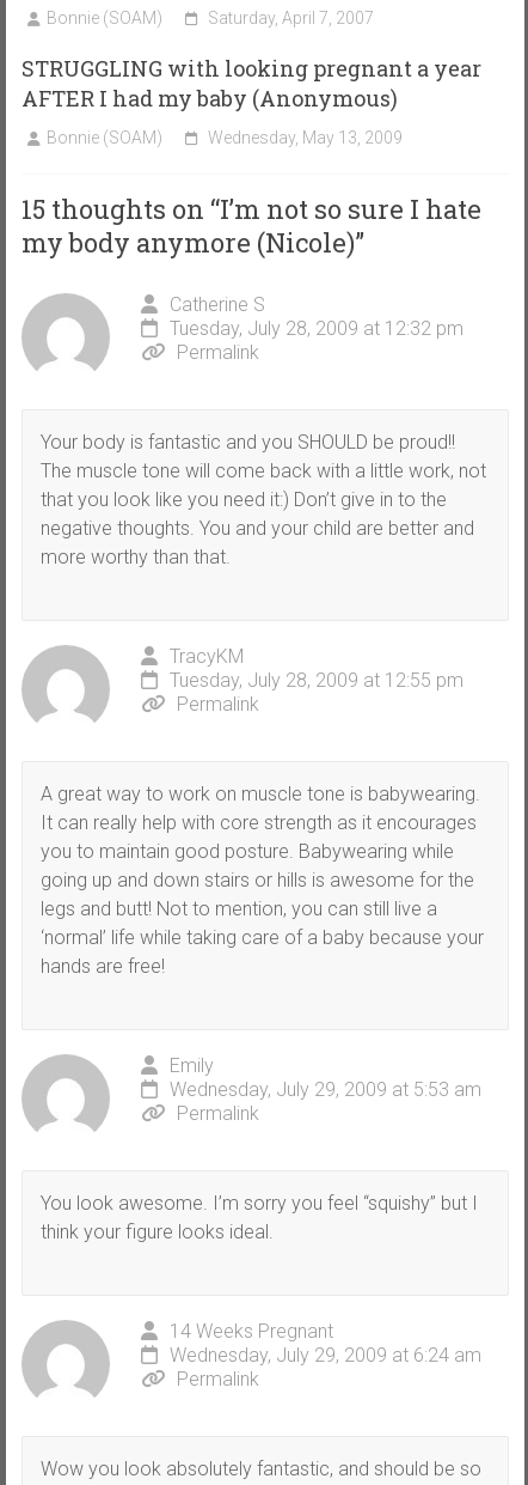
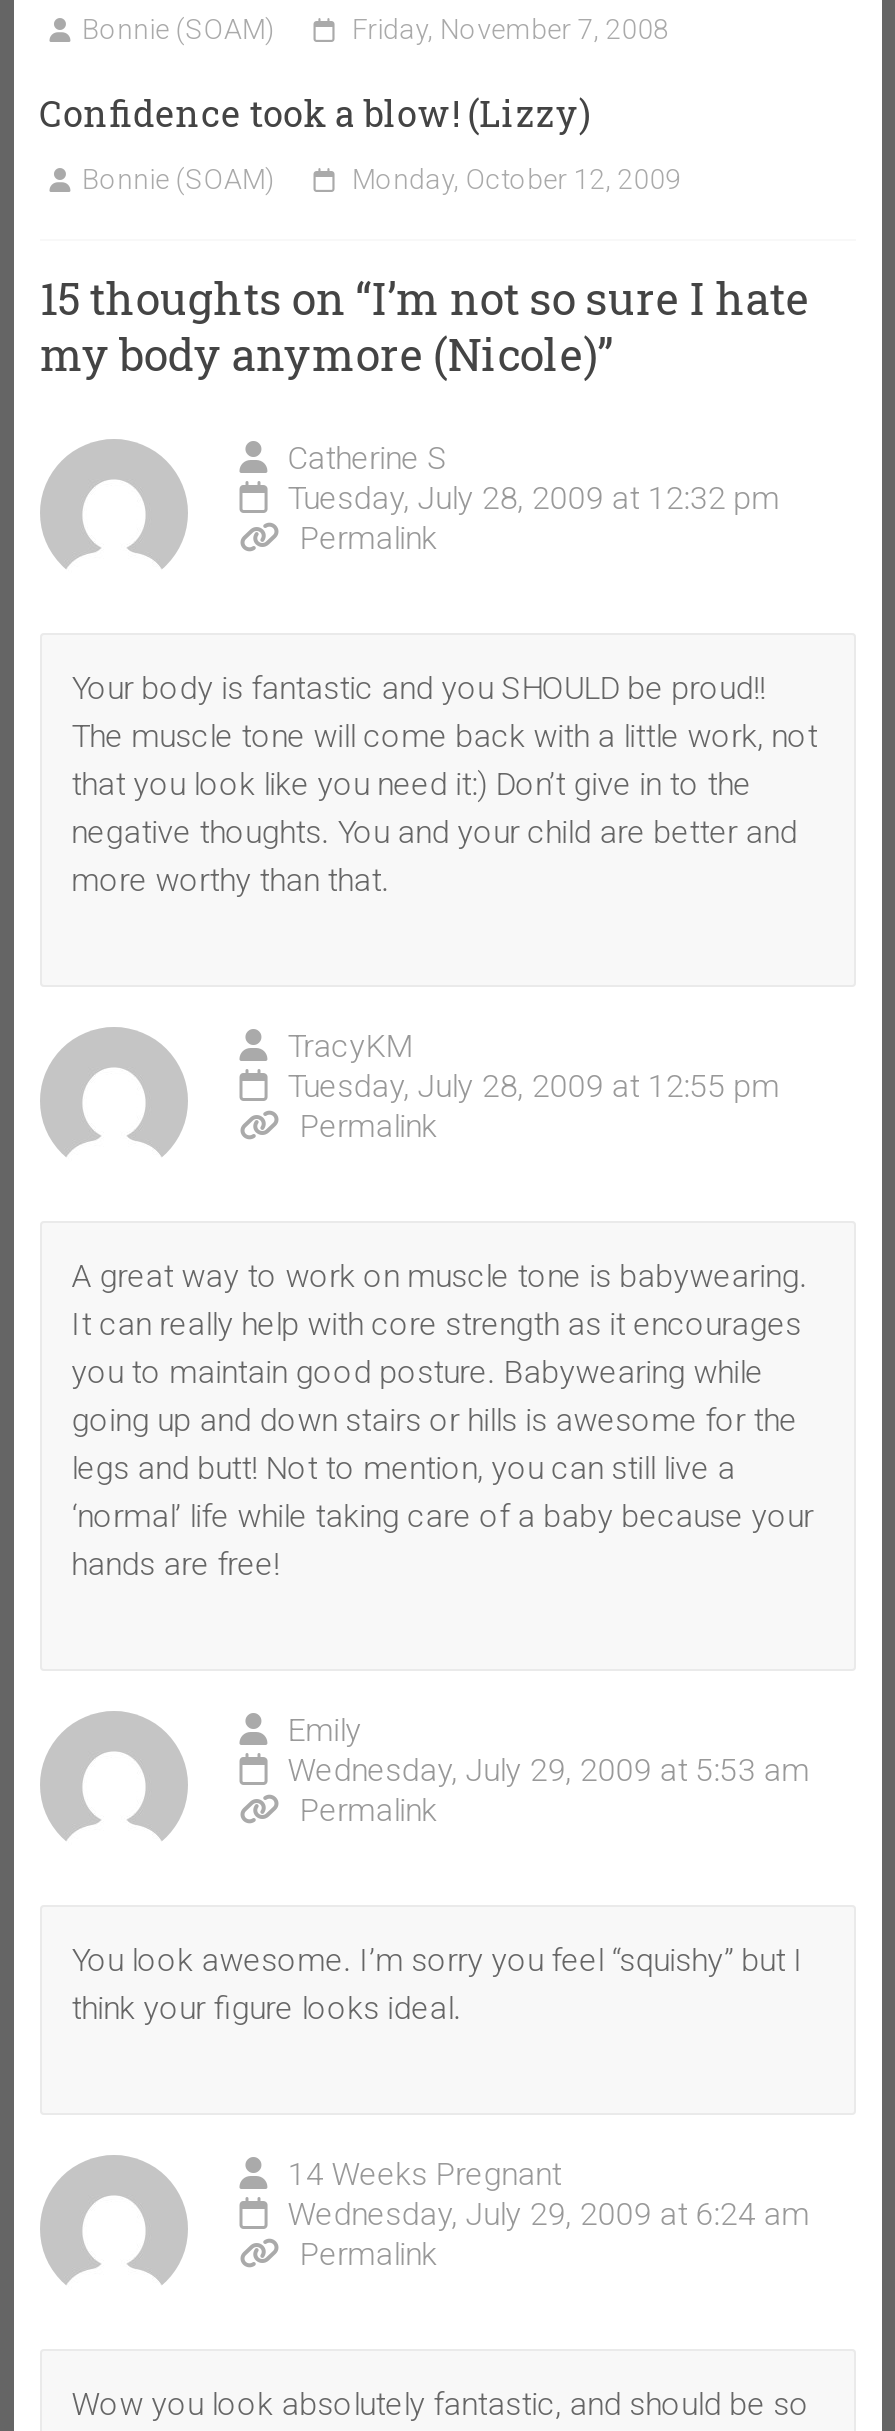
- Saturday, April 7, 2007
+ Friday, November 7, 2008

- STRUGGLING with looking pregnant a year
- AFTER I had my baby (Anonymous)
+ Confidence took a blow! (Lizzy)

- Wednesday, May 13, 2009
+ Monday, October 12, 2009
